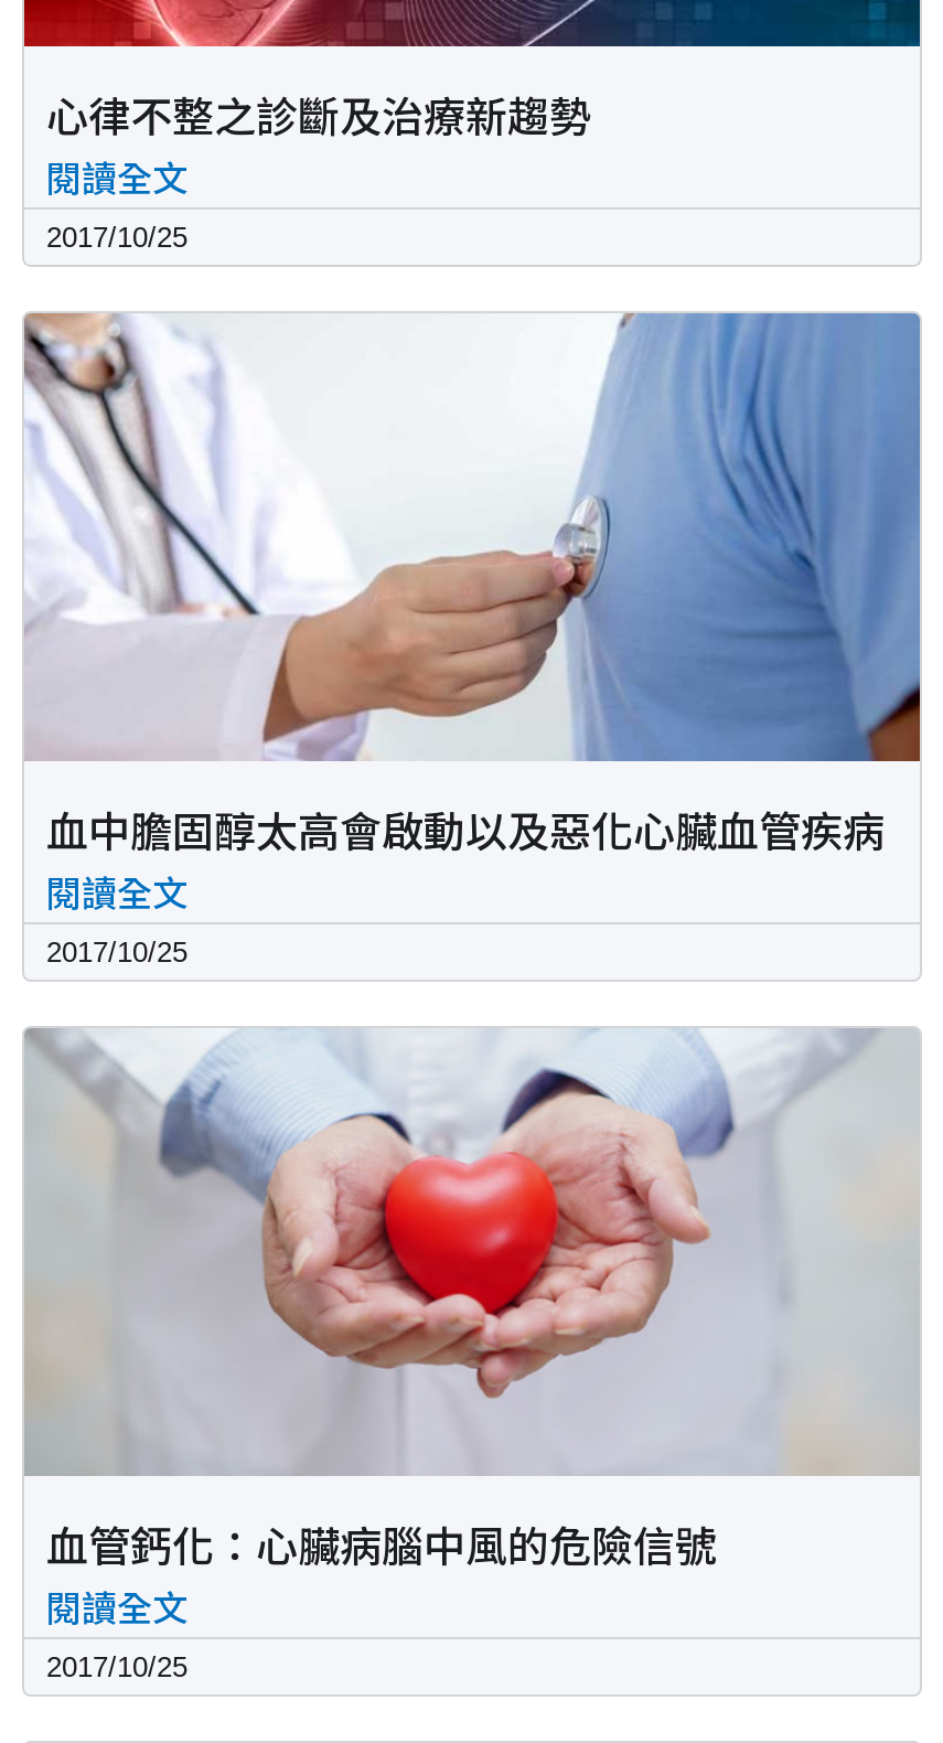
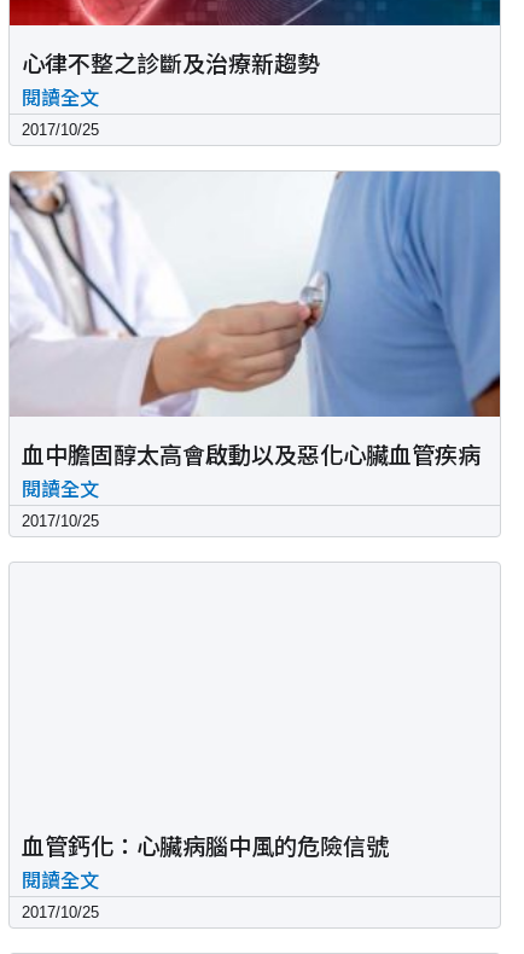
- [image]
